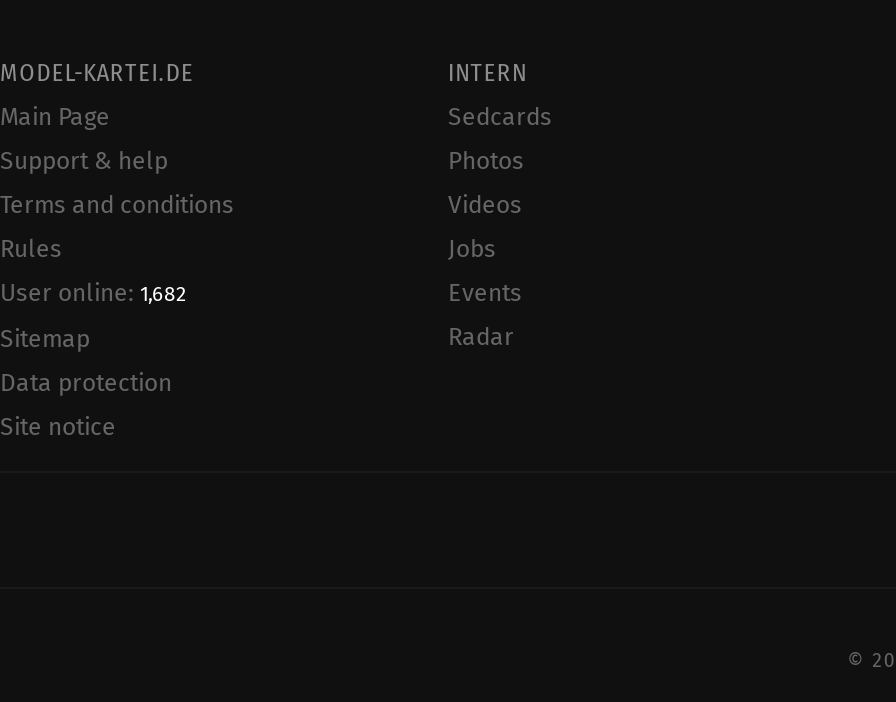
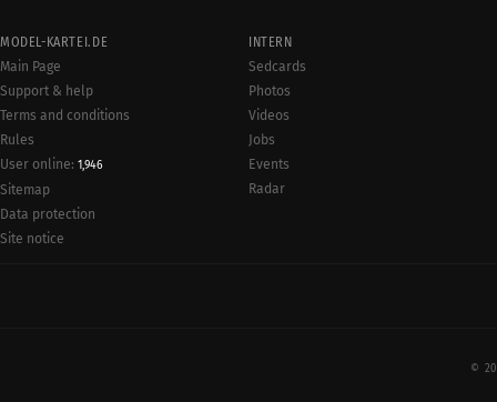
- User online: 1,682
+ User online: 1,946
